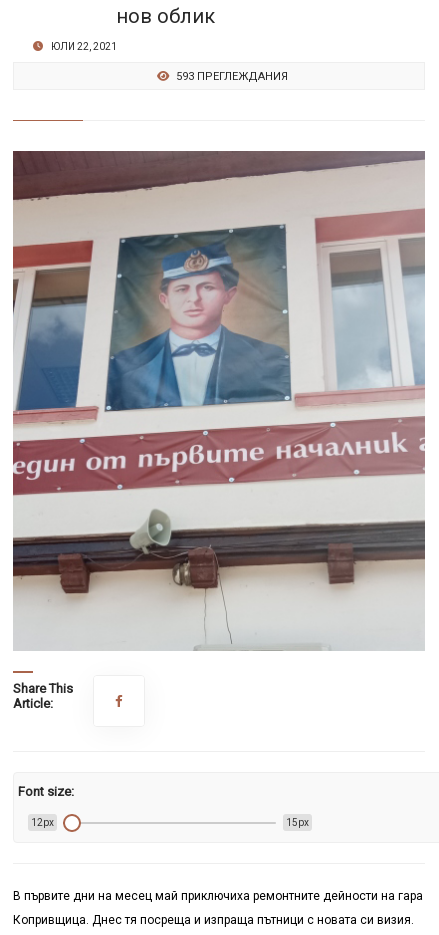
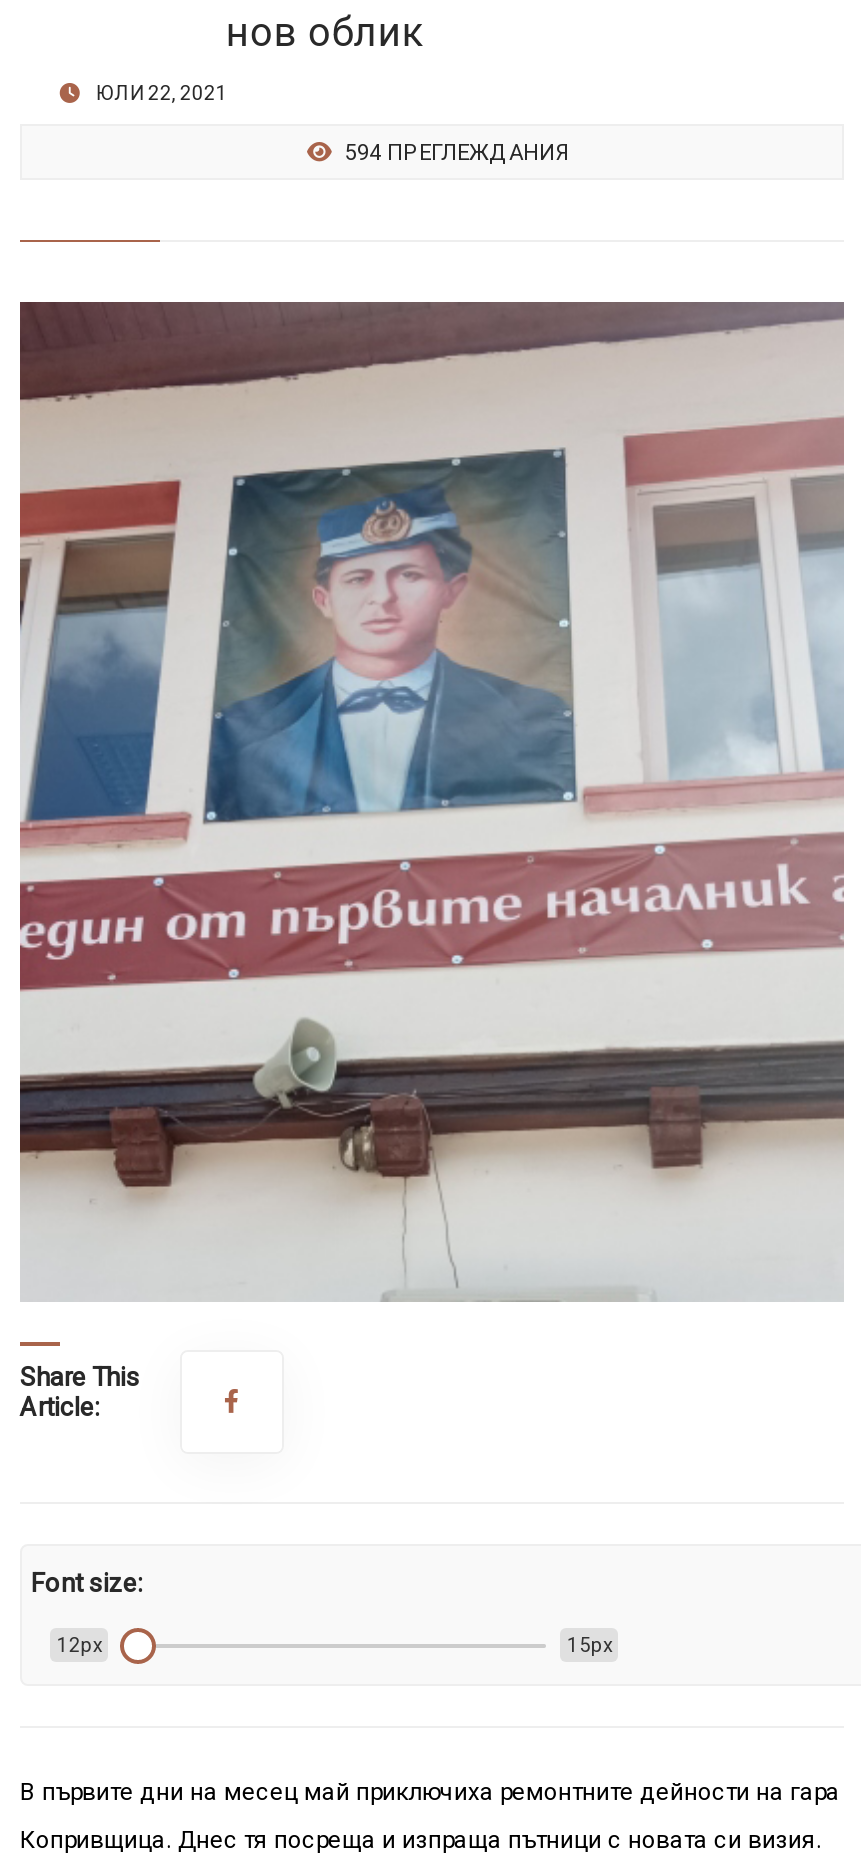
- 593 ПРЕГЛЕЖДАНИЯ
+ 594 ПРЕГЛЕЖДАНИЯ
